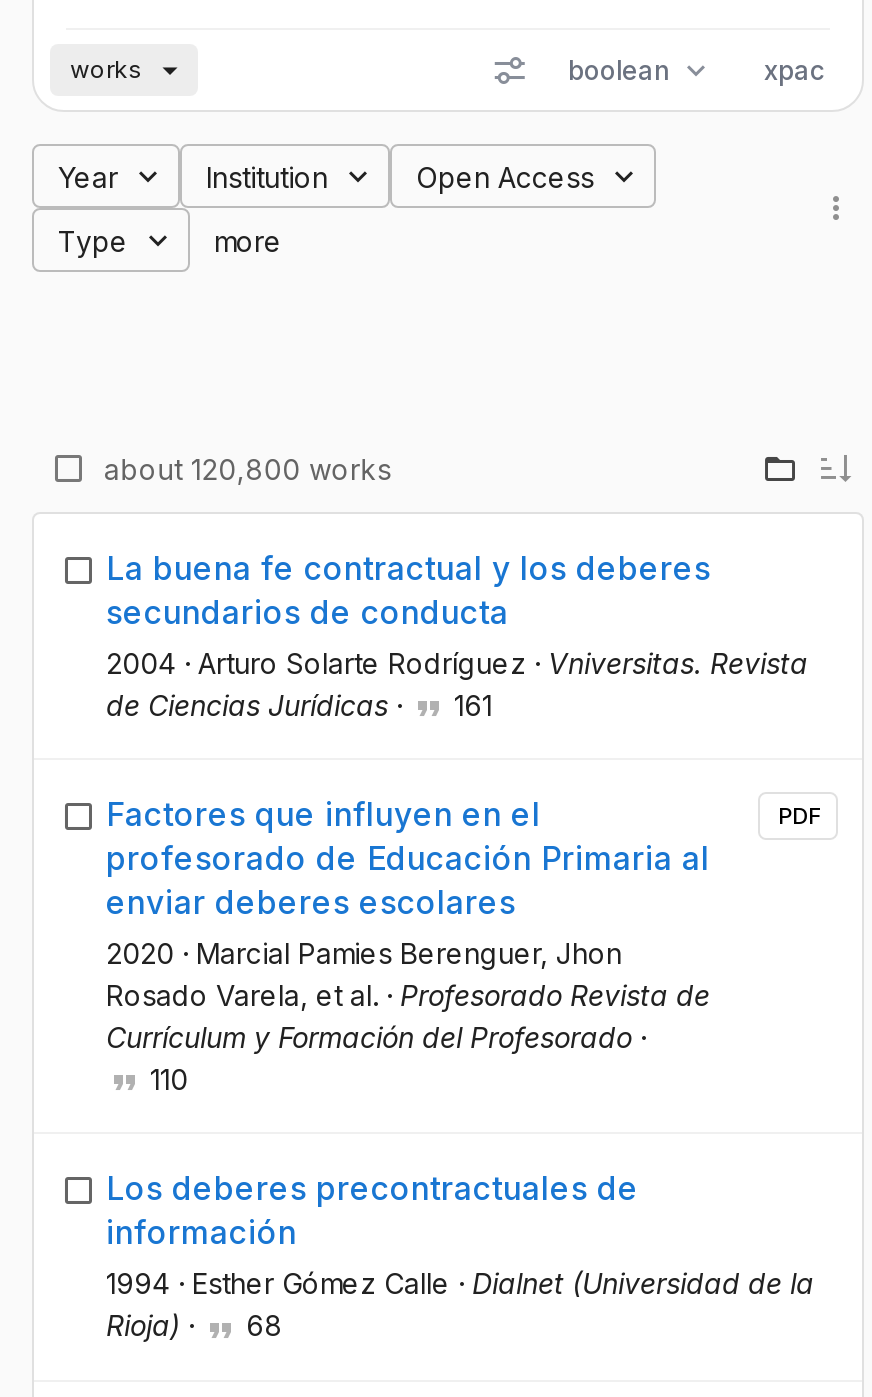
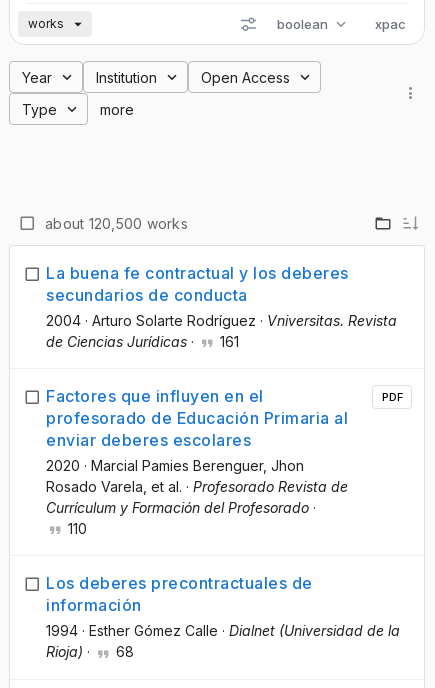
- about 120,800 works
+ about 120,500 works
